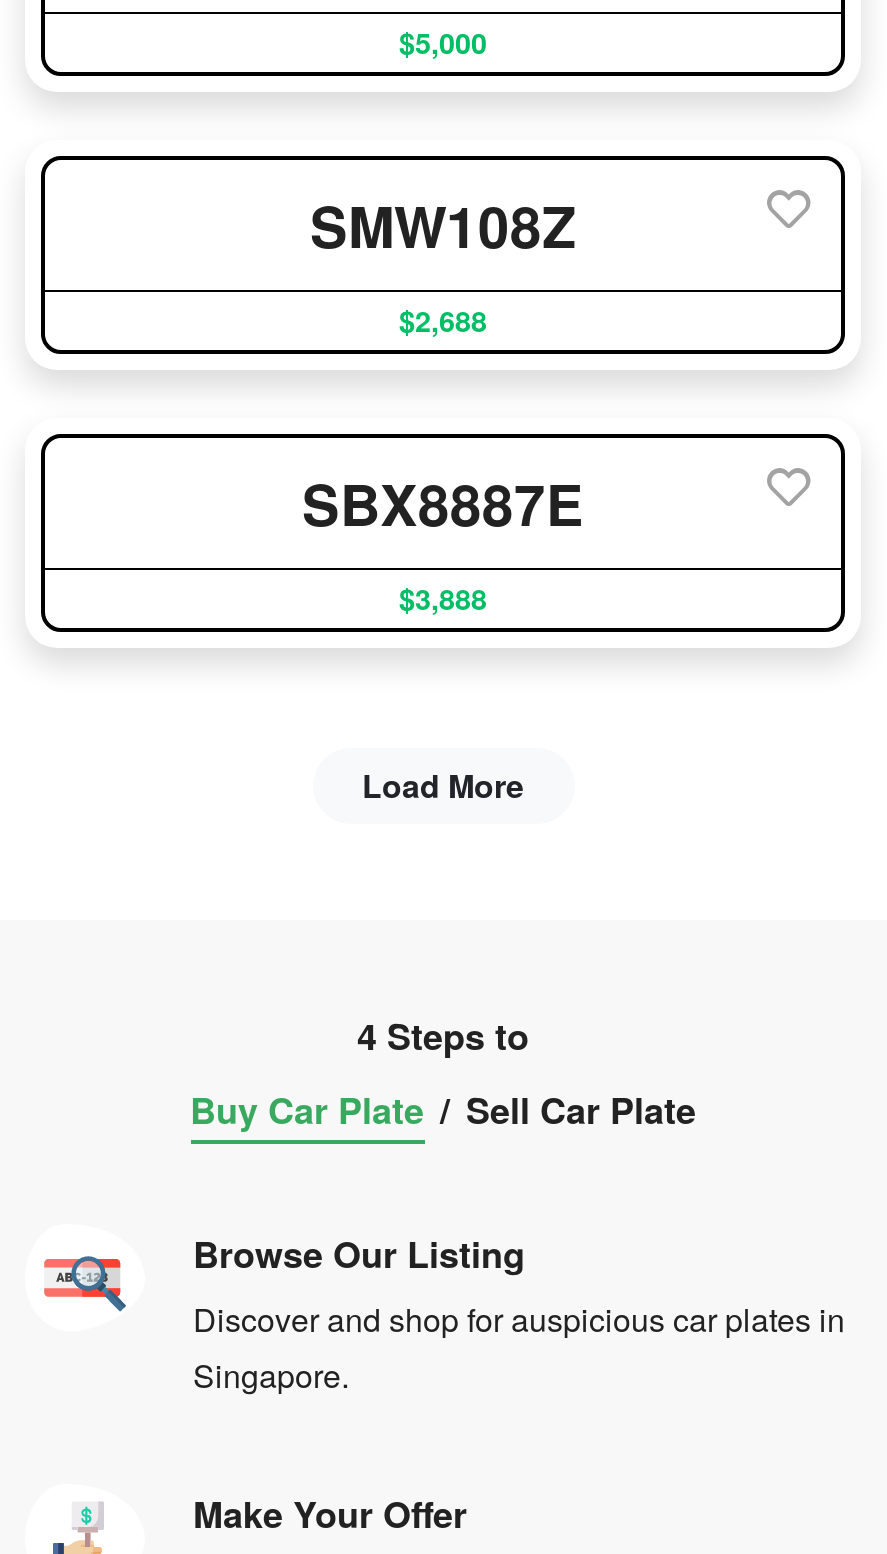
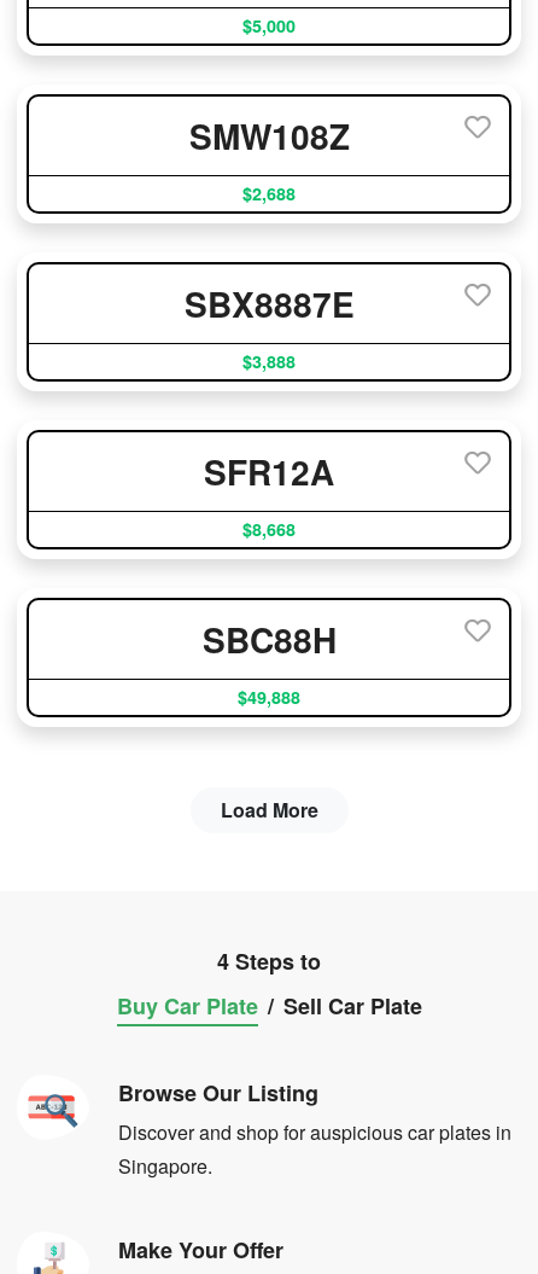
+ SFR12A
+ $8,668
+ SBC88H
+ $49,888
